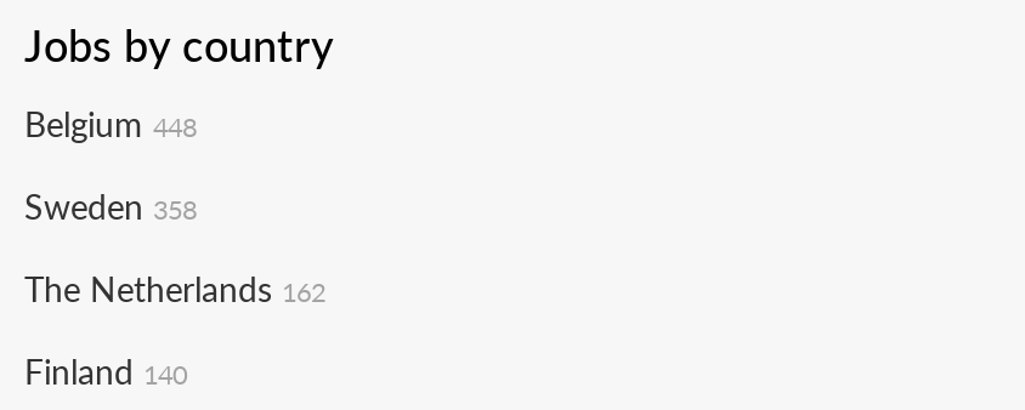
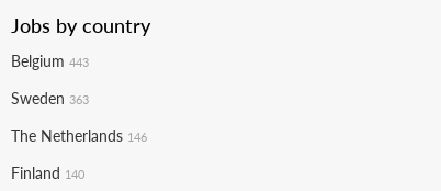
- Belgium 448
+ Belgium 443

- Sweden 358
+ Sweden 363

- The Netherlands 162
+ The Netherlands 146
